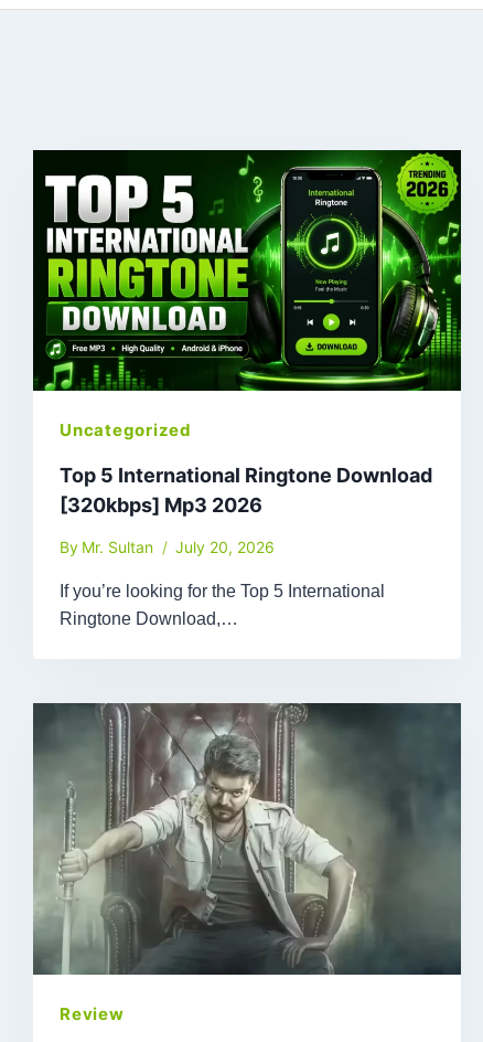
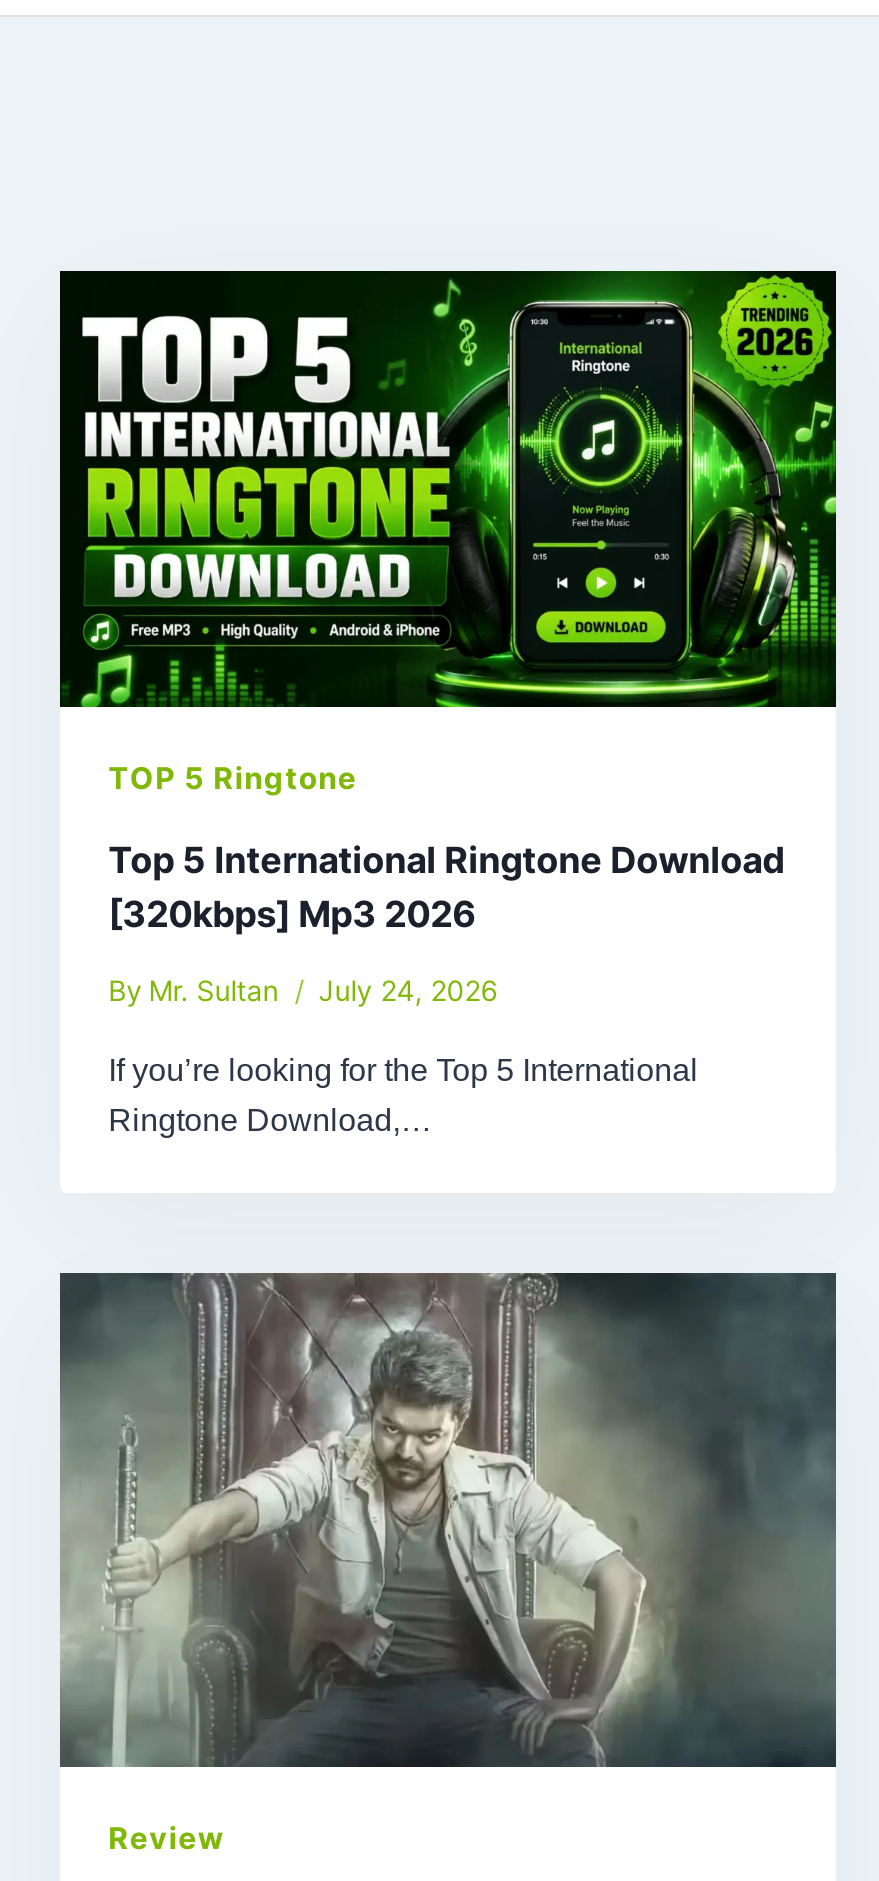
- Uncategorized
+ TOP 5 Ringtone

- By Mr. Sultan July 20, 2026
+ By Mr. Sultan July 24, 2026
